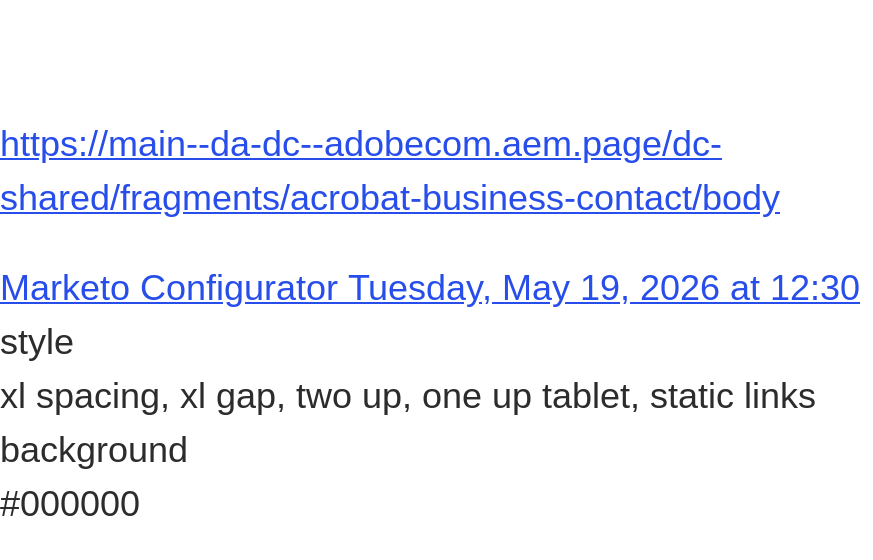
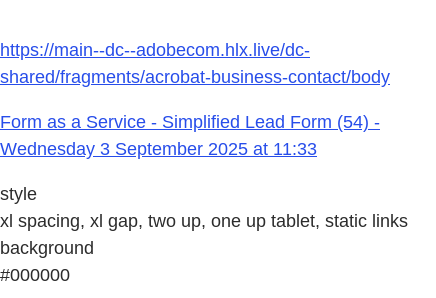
- https://main--da-dc--adobecom.aem.page/dc-
+ https://main--dc--adobecom.hlx.live/dc-

- Marketo Configurator Tuesday, May 19, 2026 at 12:30
+ Form as a Service - Simplified Lead Form (54) -
+ Wednesday 3 September 2025 at 11:33
